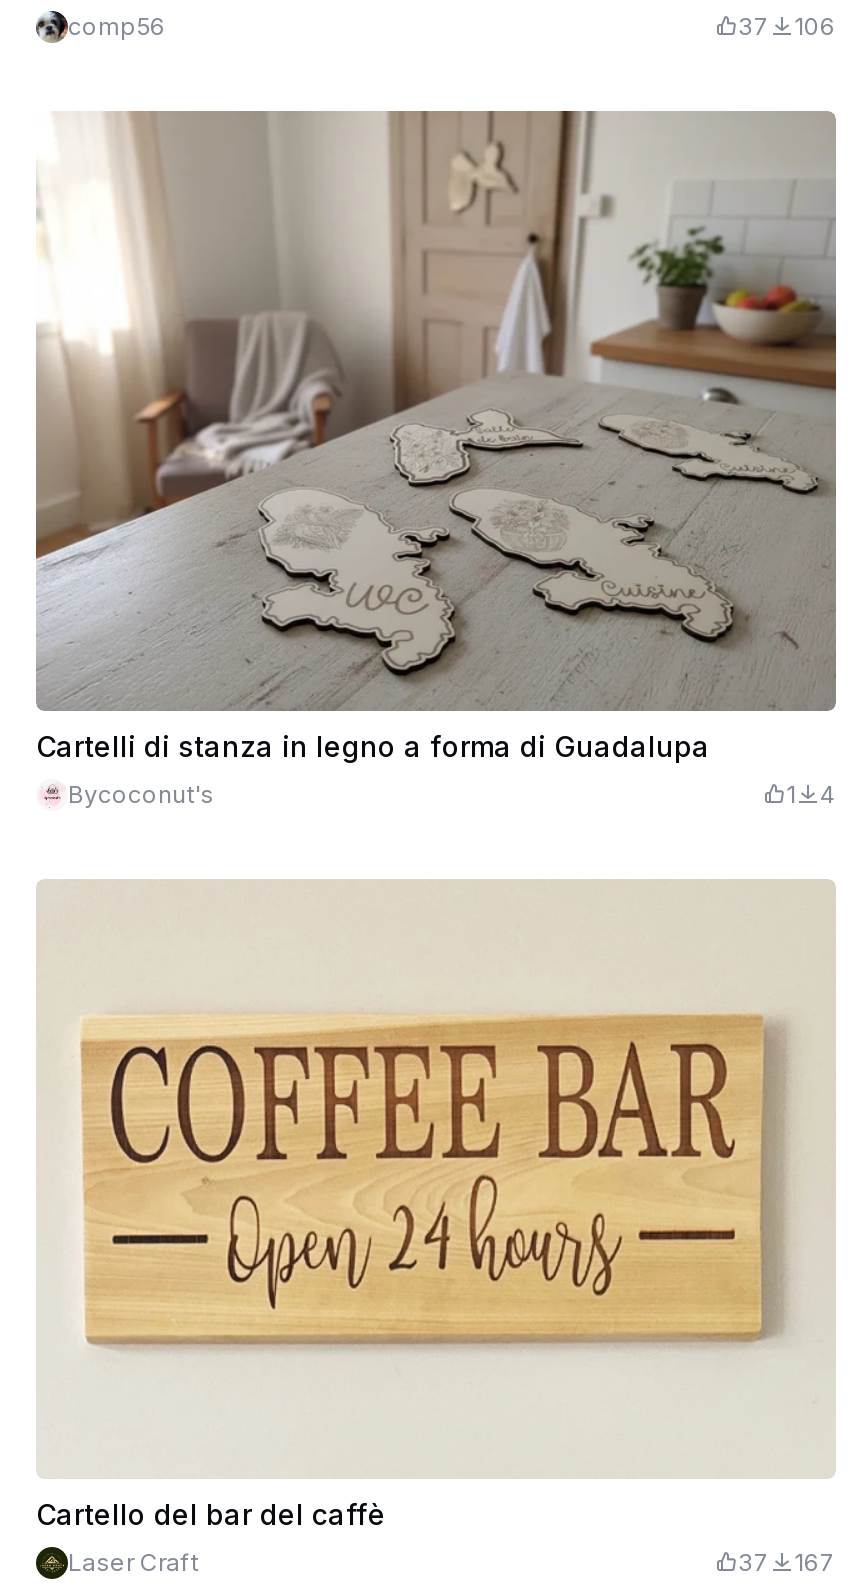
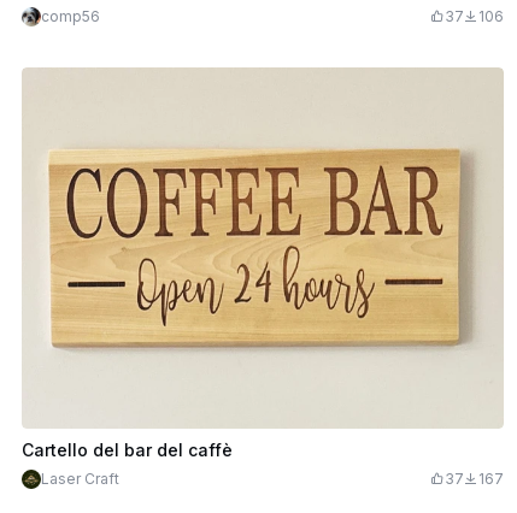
- [image]
- Cartelli di stanza in legno a forma di Guadalupa
- Bycoconut's
- 1
- 4
